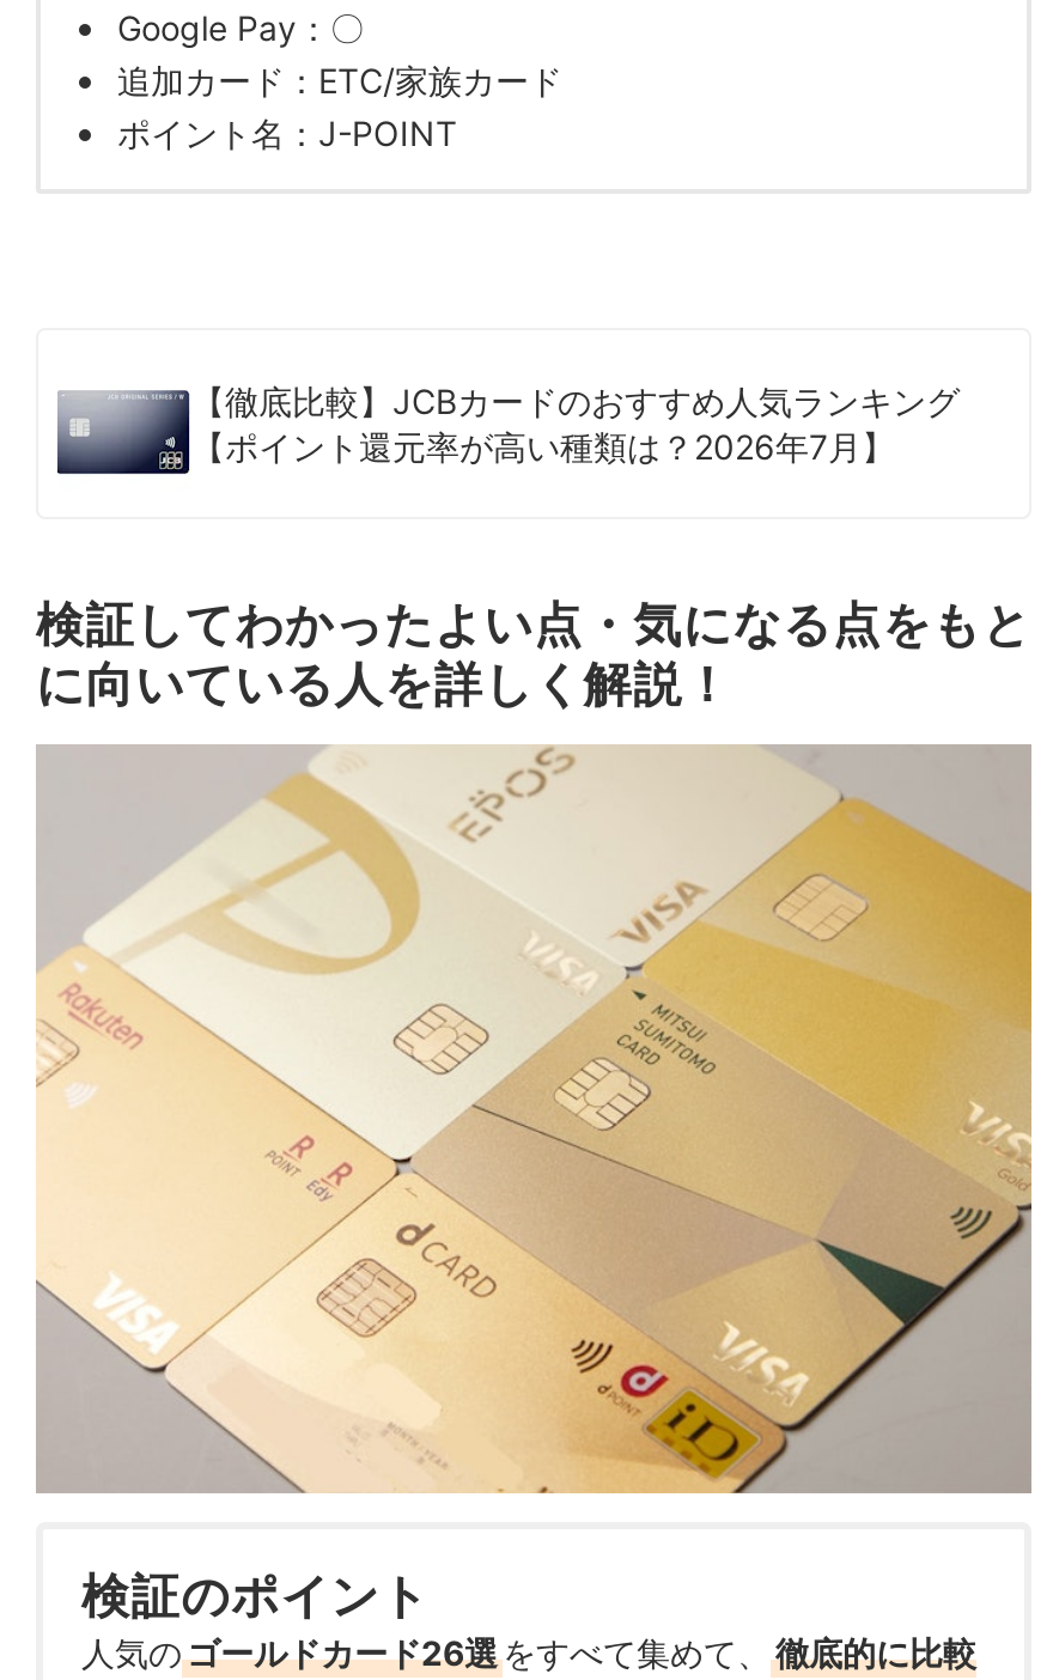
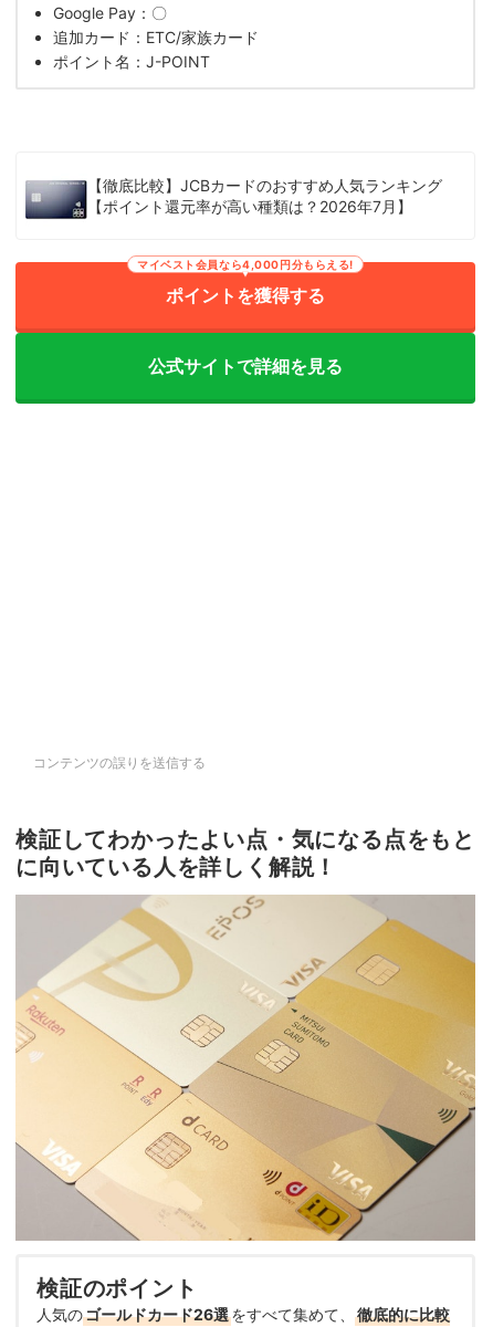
+ [image]
+ ポイントを獲得する

+ コンテンツの誤りを送信する

+ マイベスト会員なら4,000円分もらえる!

+ 公式サイトで詳細を見る
